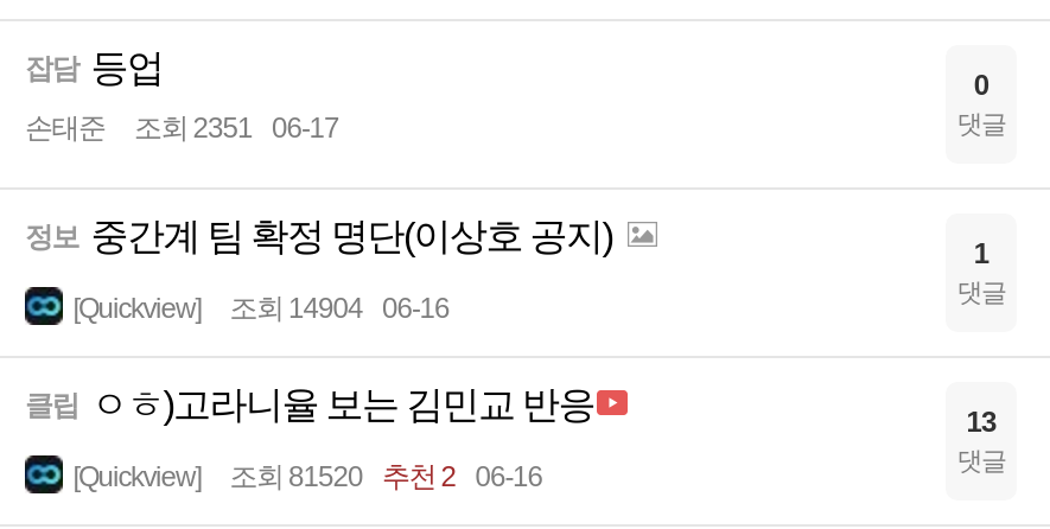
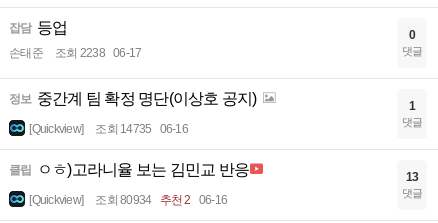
- 손태준 조회 2351 06-17
+ 손태준 조회 2238 06-17

- [Quickview] 조회 14904 06-16
+ [Quickview] 조회 14735 06-16

- [Quickview] 조회 81520 추천 2 06-16
+ [Quickview] 조회 80934 추천 2 06-16
